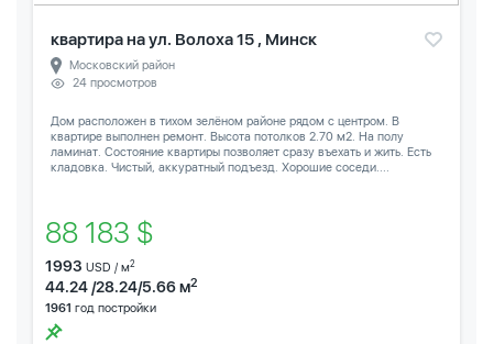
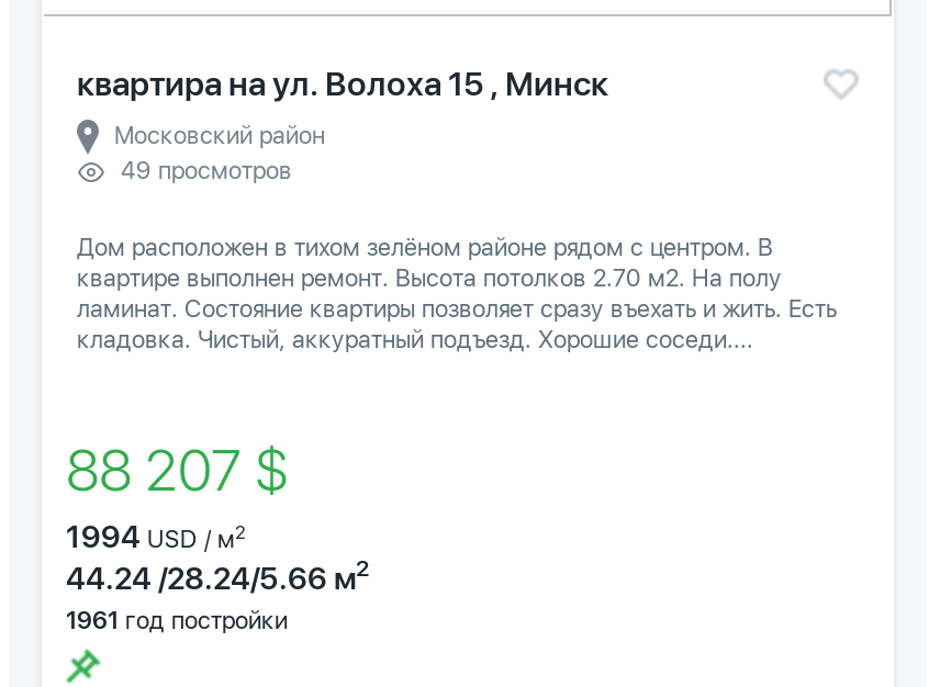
- 24 просмотров
+ 49 просмотров

- 88 183 $
+ 88 207 $

- 1993 USD / м2
+ 1994 USD / м2
